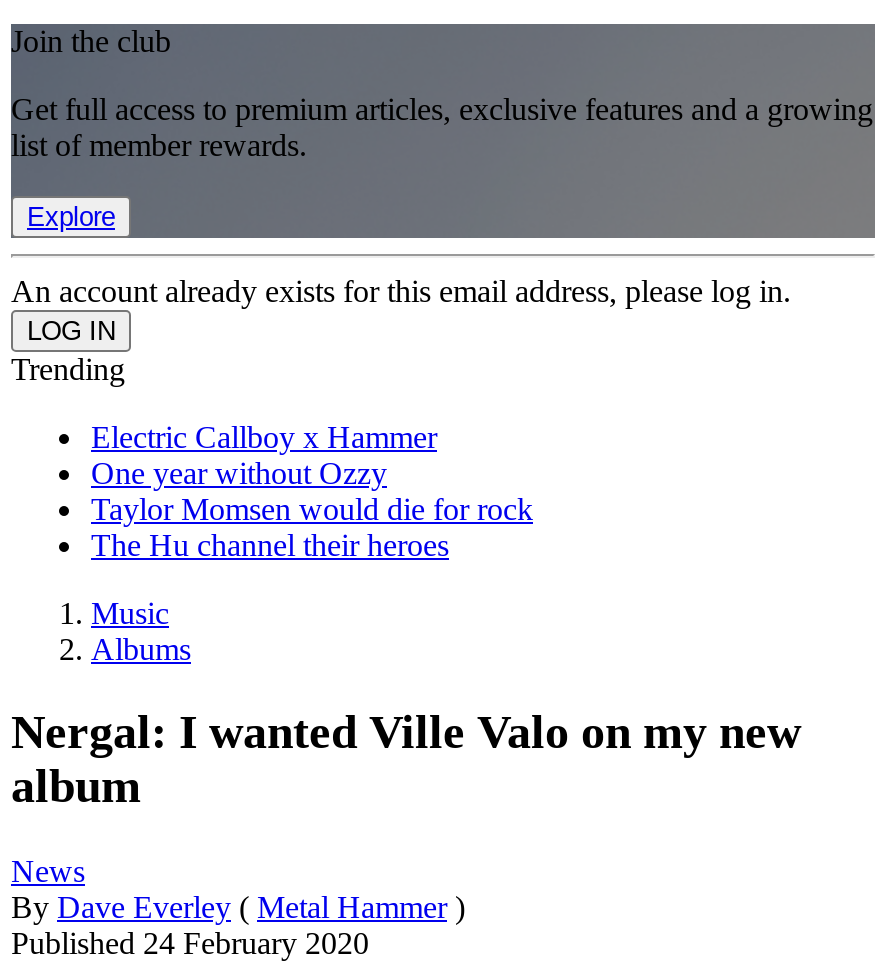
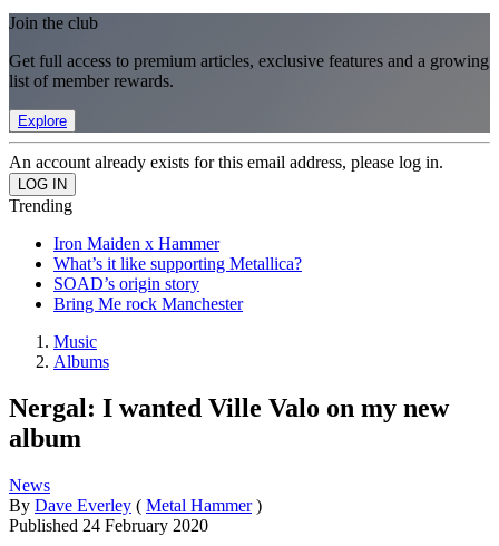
- Electric Callboy x Hammer
- One year without Ozzy
- Taylor Momsen would die for rock
- The Hu channel their heroes
+ Iron Maiden x Hammer
+ What’s it like supporting Metallica?
+ SOAD’s origin story
+ Bring Me rock Manchester
